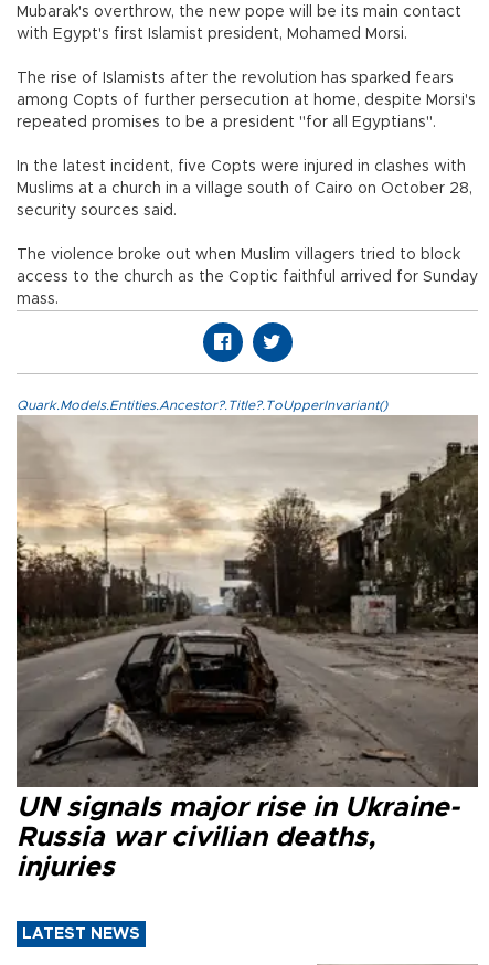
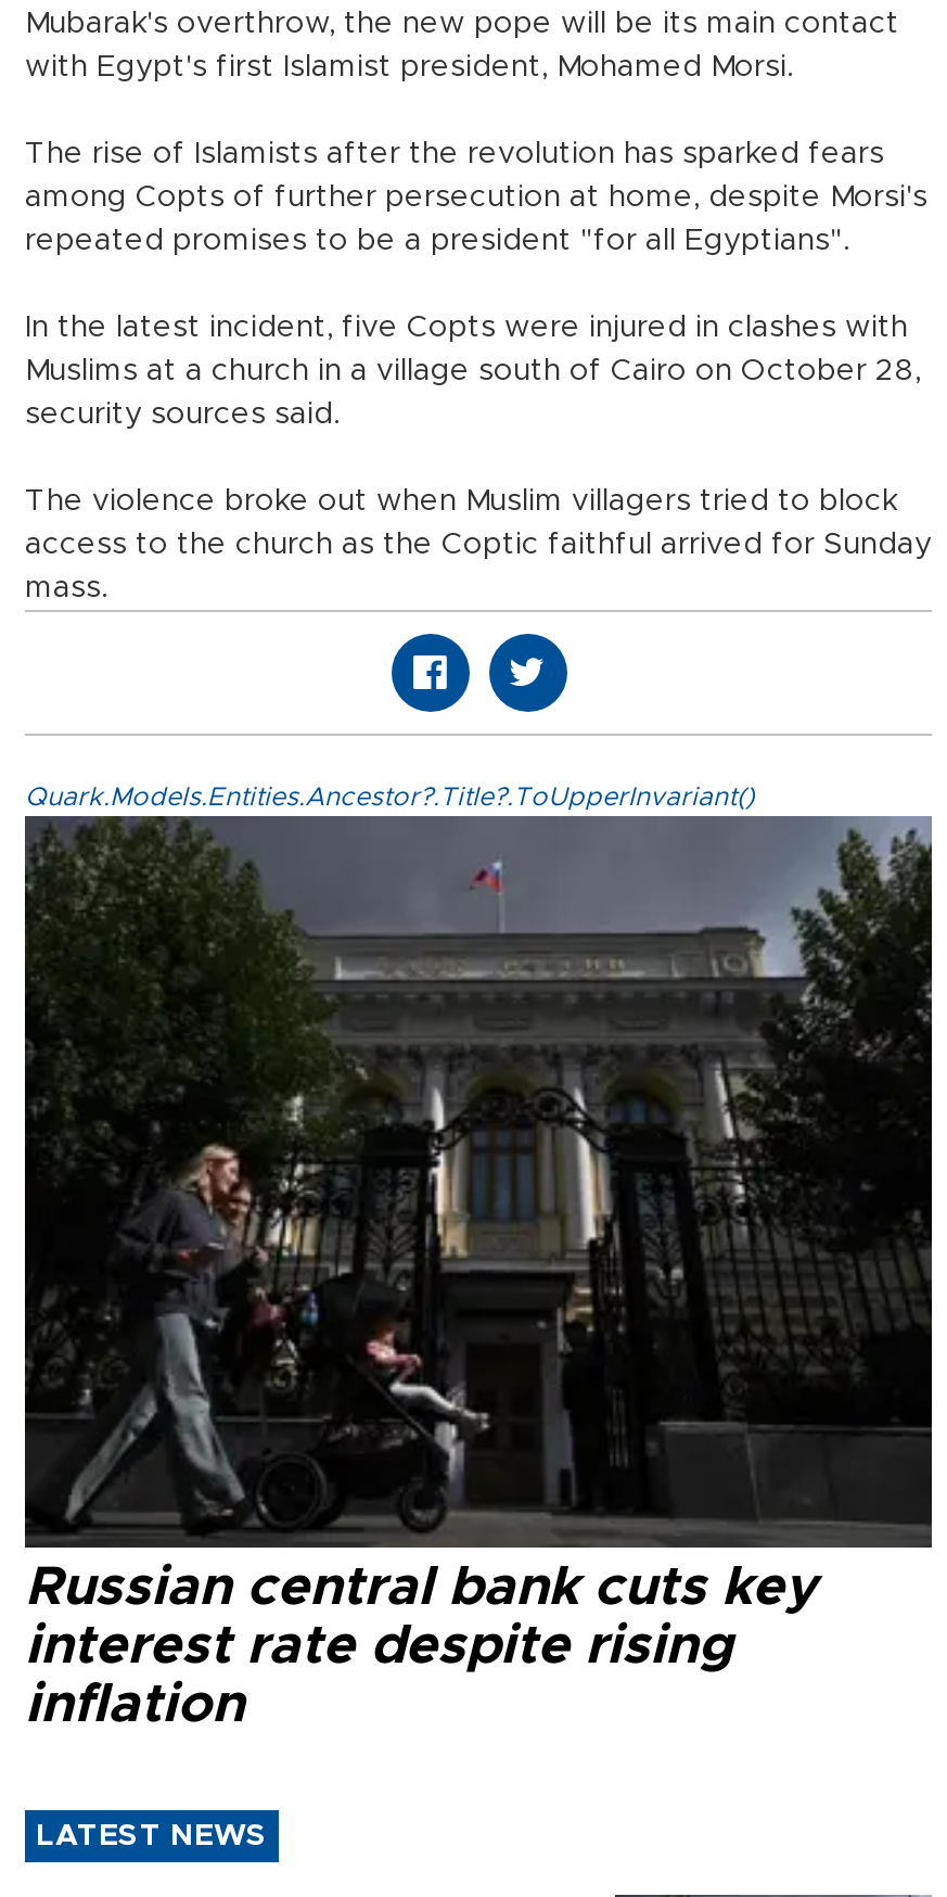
- [image]
- UN signals major rise in Ukraine-
- Russia war civilian deaths,
- injuries
+ [image]
+ Russian central bank cuts key
+ interest rate despite rising
+ inflation
